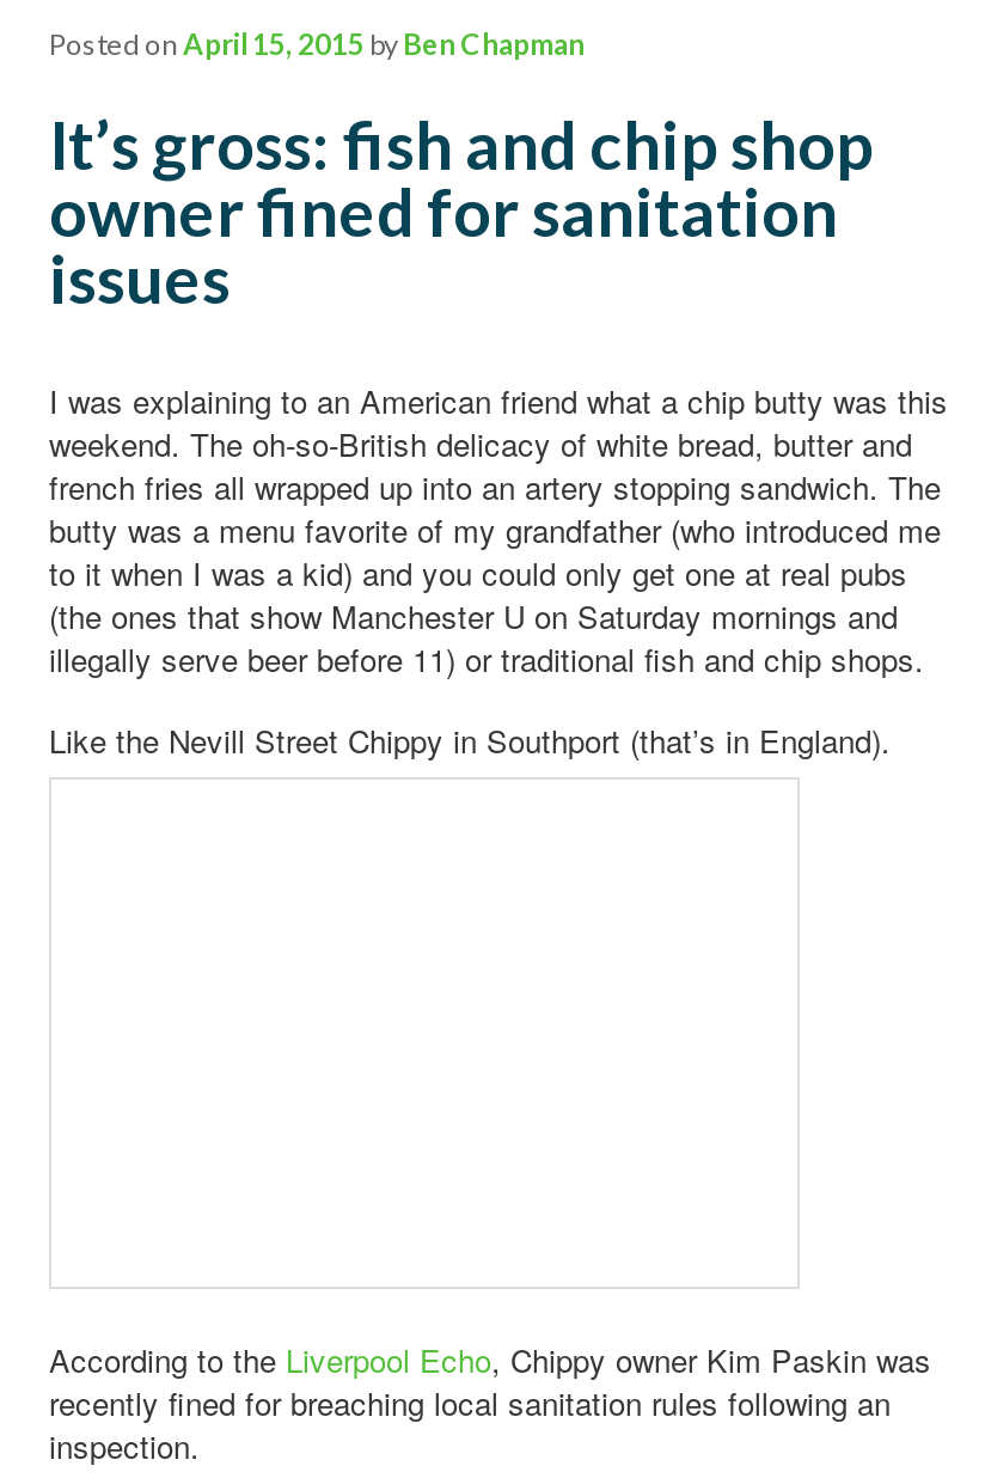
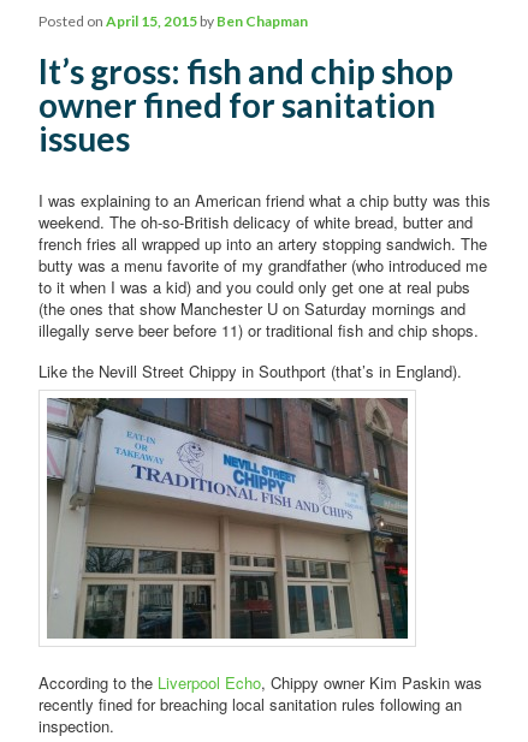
+ [image]
